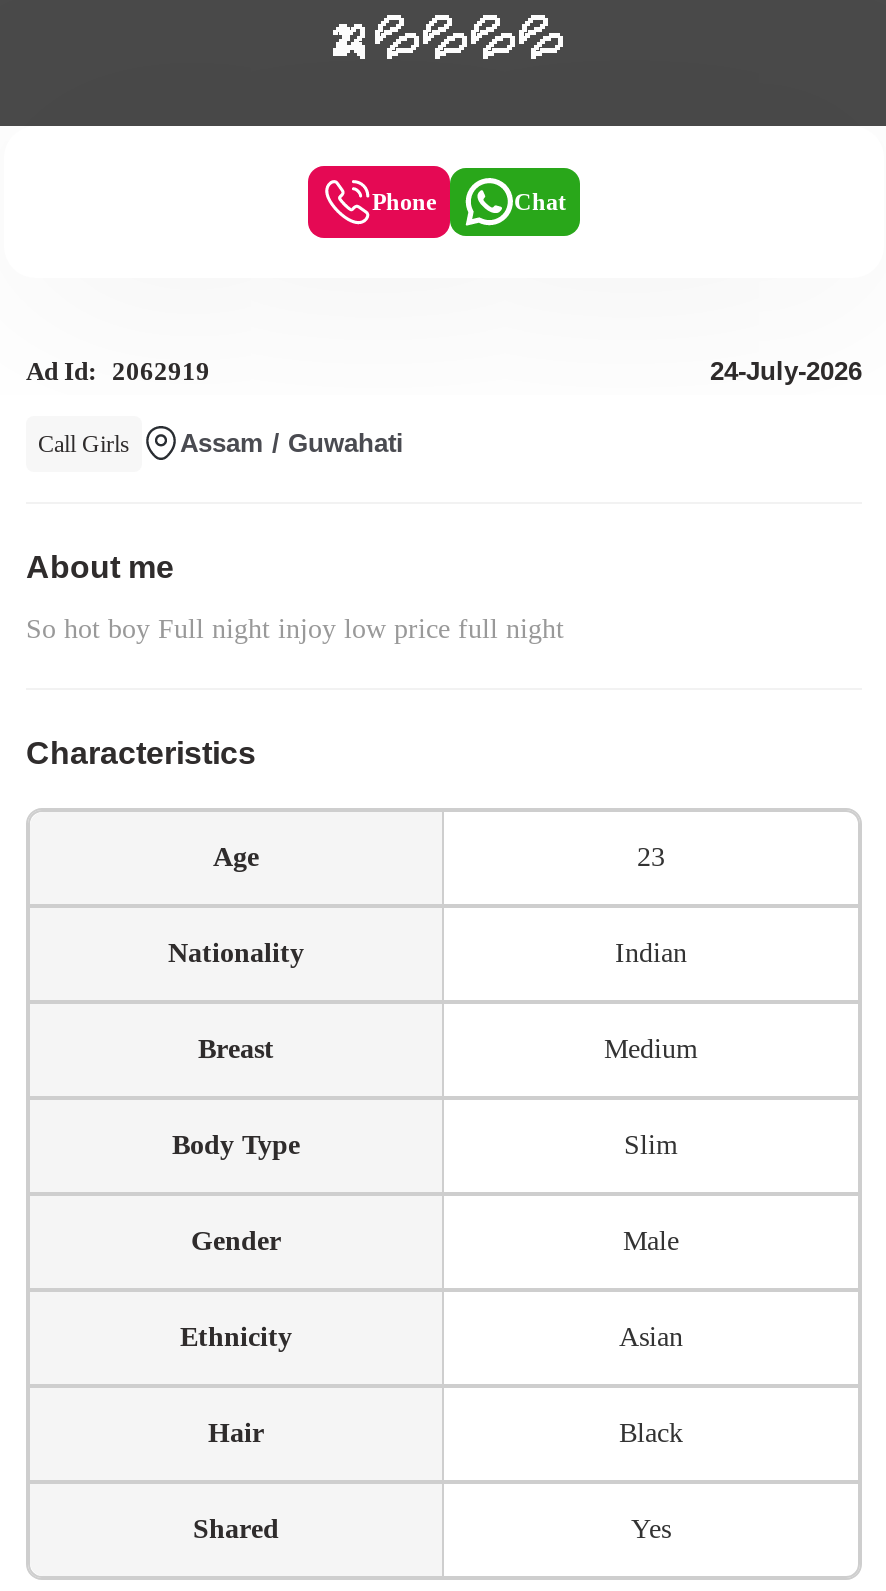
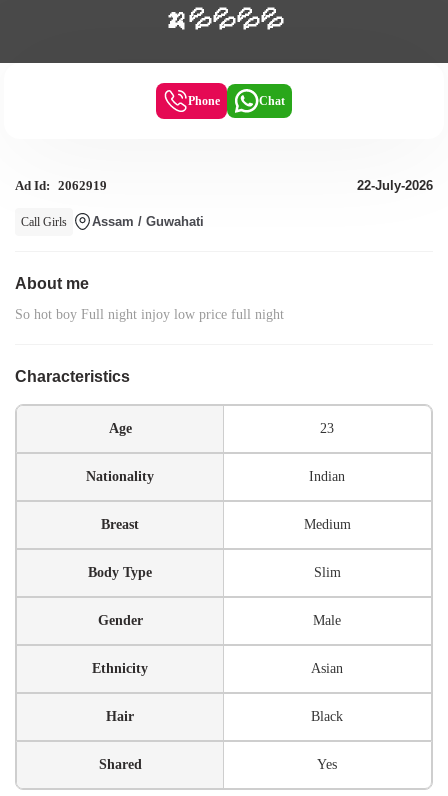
- 24-July-2026
+ 22-July-2026
